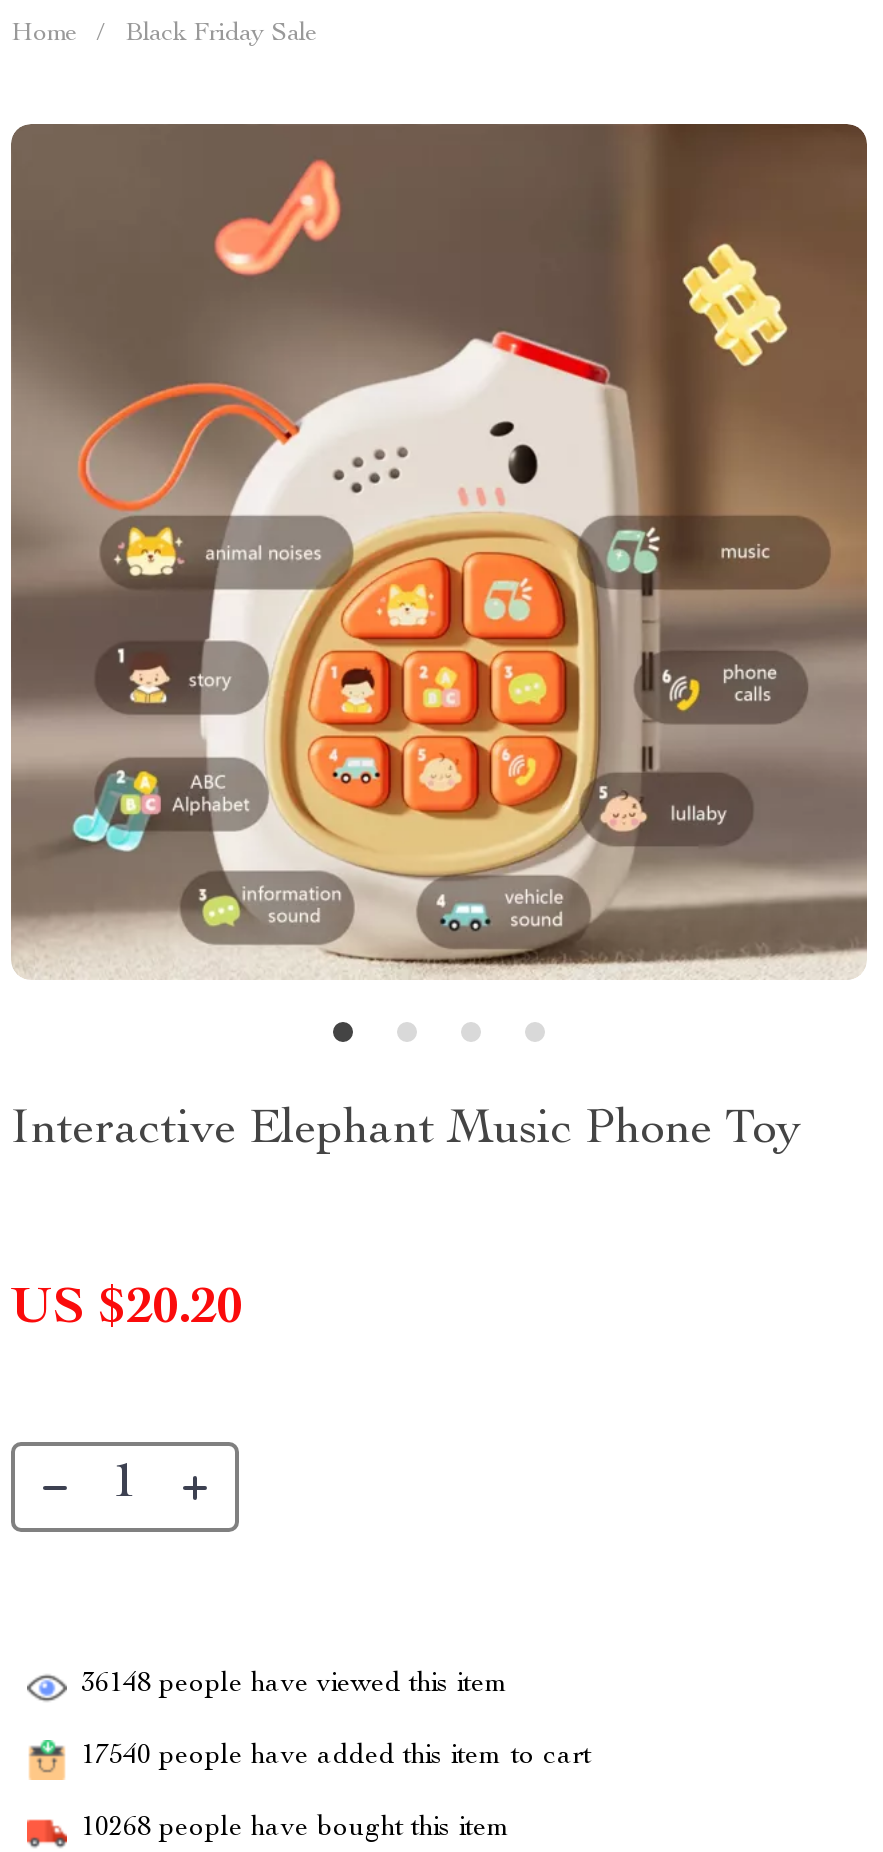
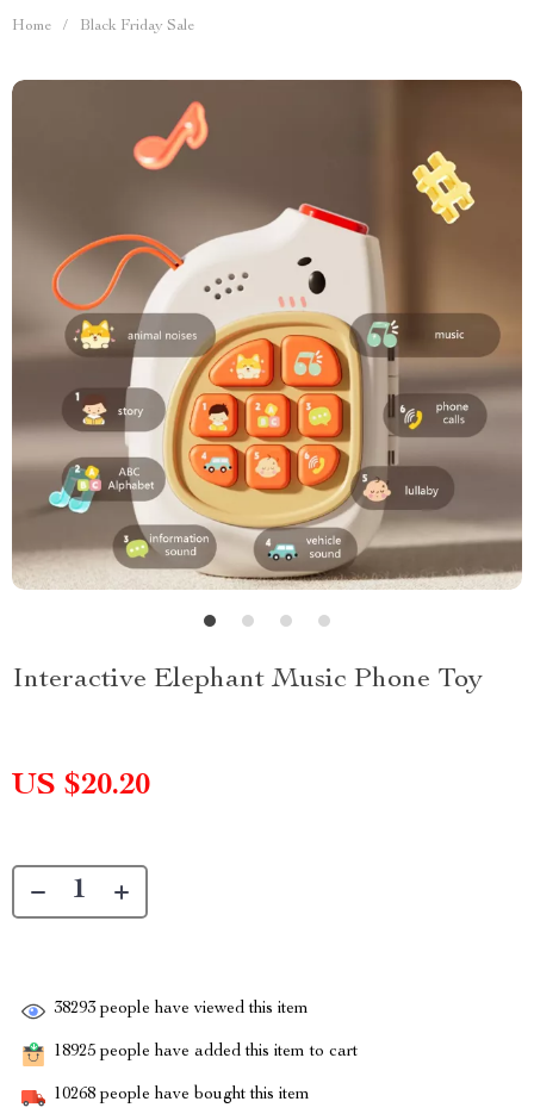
- 36148 people have viewed this item
+ 38293 people have viewed this item

- 17540 people have added this item to cart
+ 18925 people have added this item to cart
